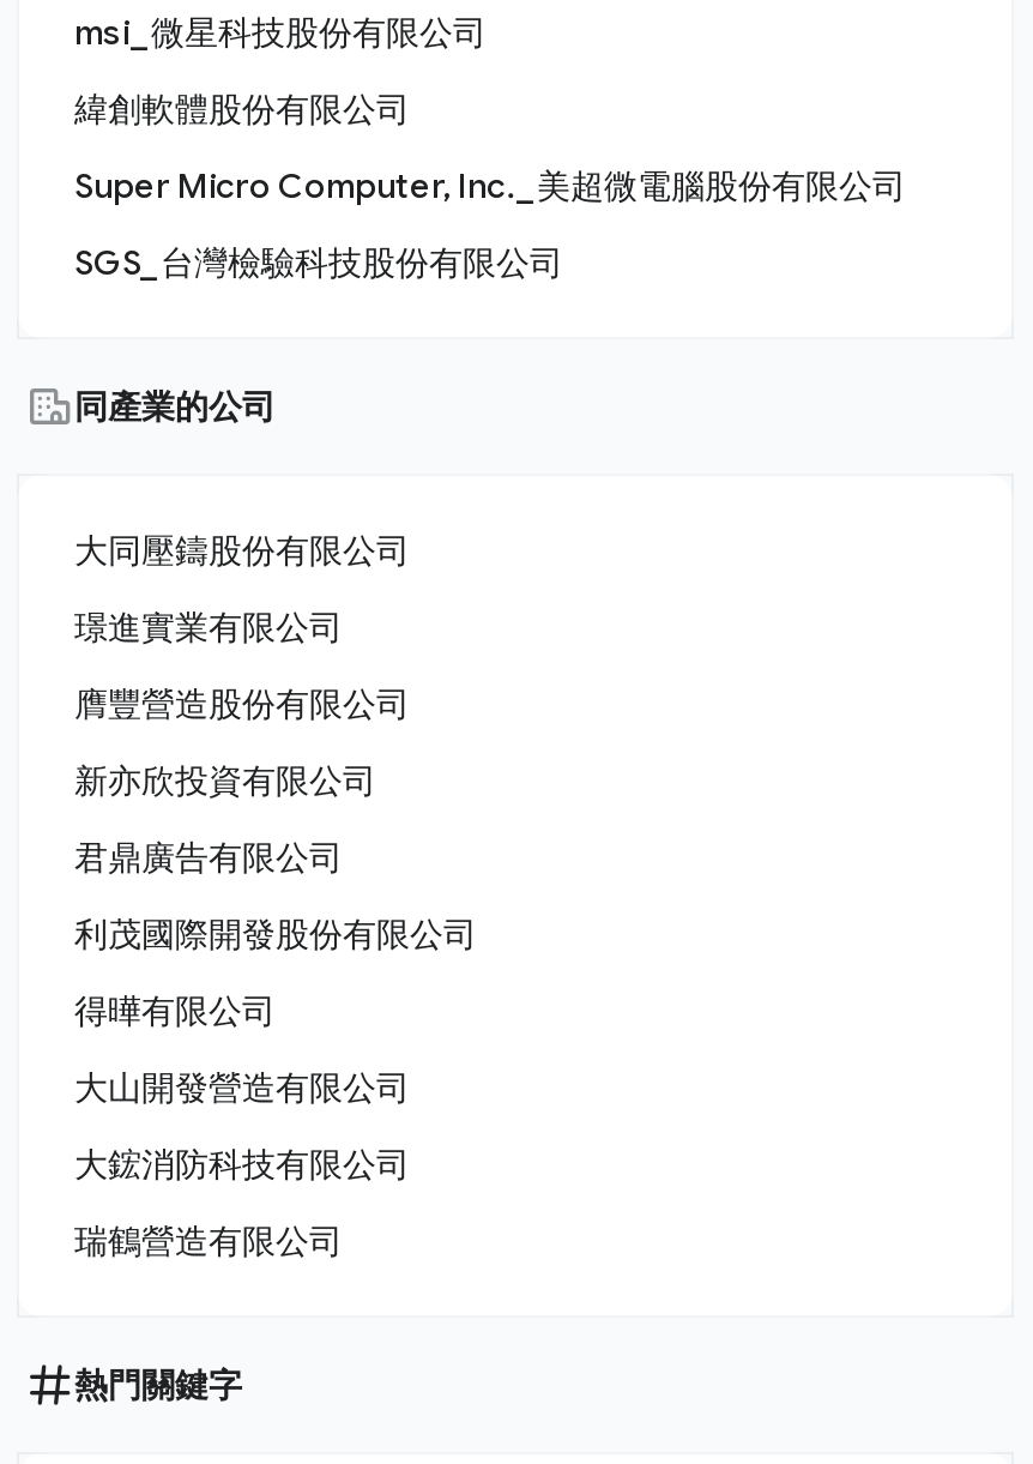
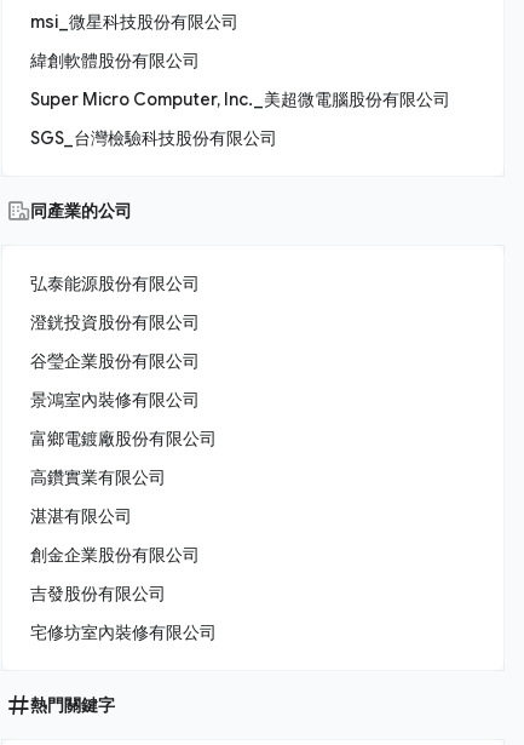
- 大同壓鑄股份有限公司
+ 弘泰能源股份有限公司

- 璟進實業有限公司
+ 澄銧投資股份有限公司

- 膺豐營造股份有限公司
+ 谷瑩企業股份有限公司

- 新亦欣投資有限公司
+ 景鴻室內裝修有限公司

- 君鼎廣告有限公司
+ 富鄉電鍍廠股份有限公司

- 利茂國際開發股份有限公司
+ 高鑽實業有限公司

- 得曄有限公司
+ 湛湛有限公司

- 大山開發營造有限公司
+ 創金企業股份有限公司

- 大鋐消防科技有限公司
+ 吉發股份有限公司

- 瑞鶴營造有限公司
+ 宅修坊室內裝修有限公司
